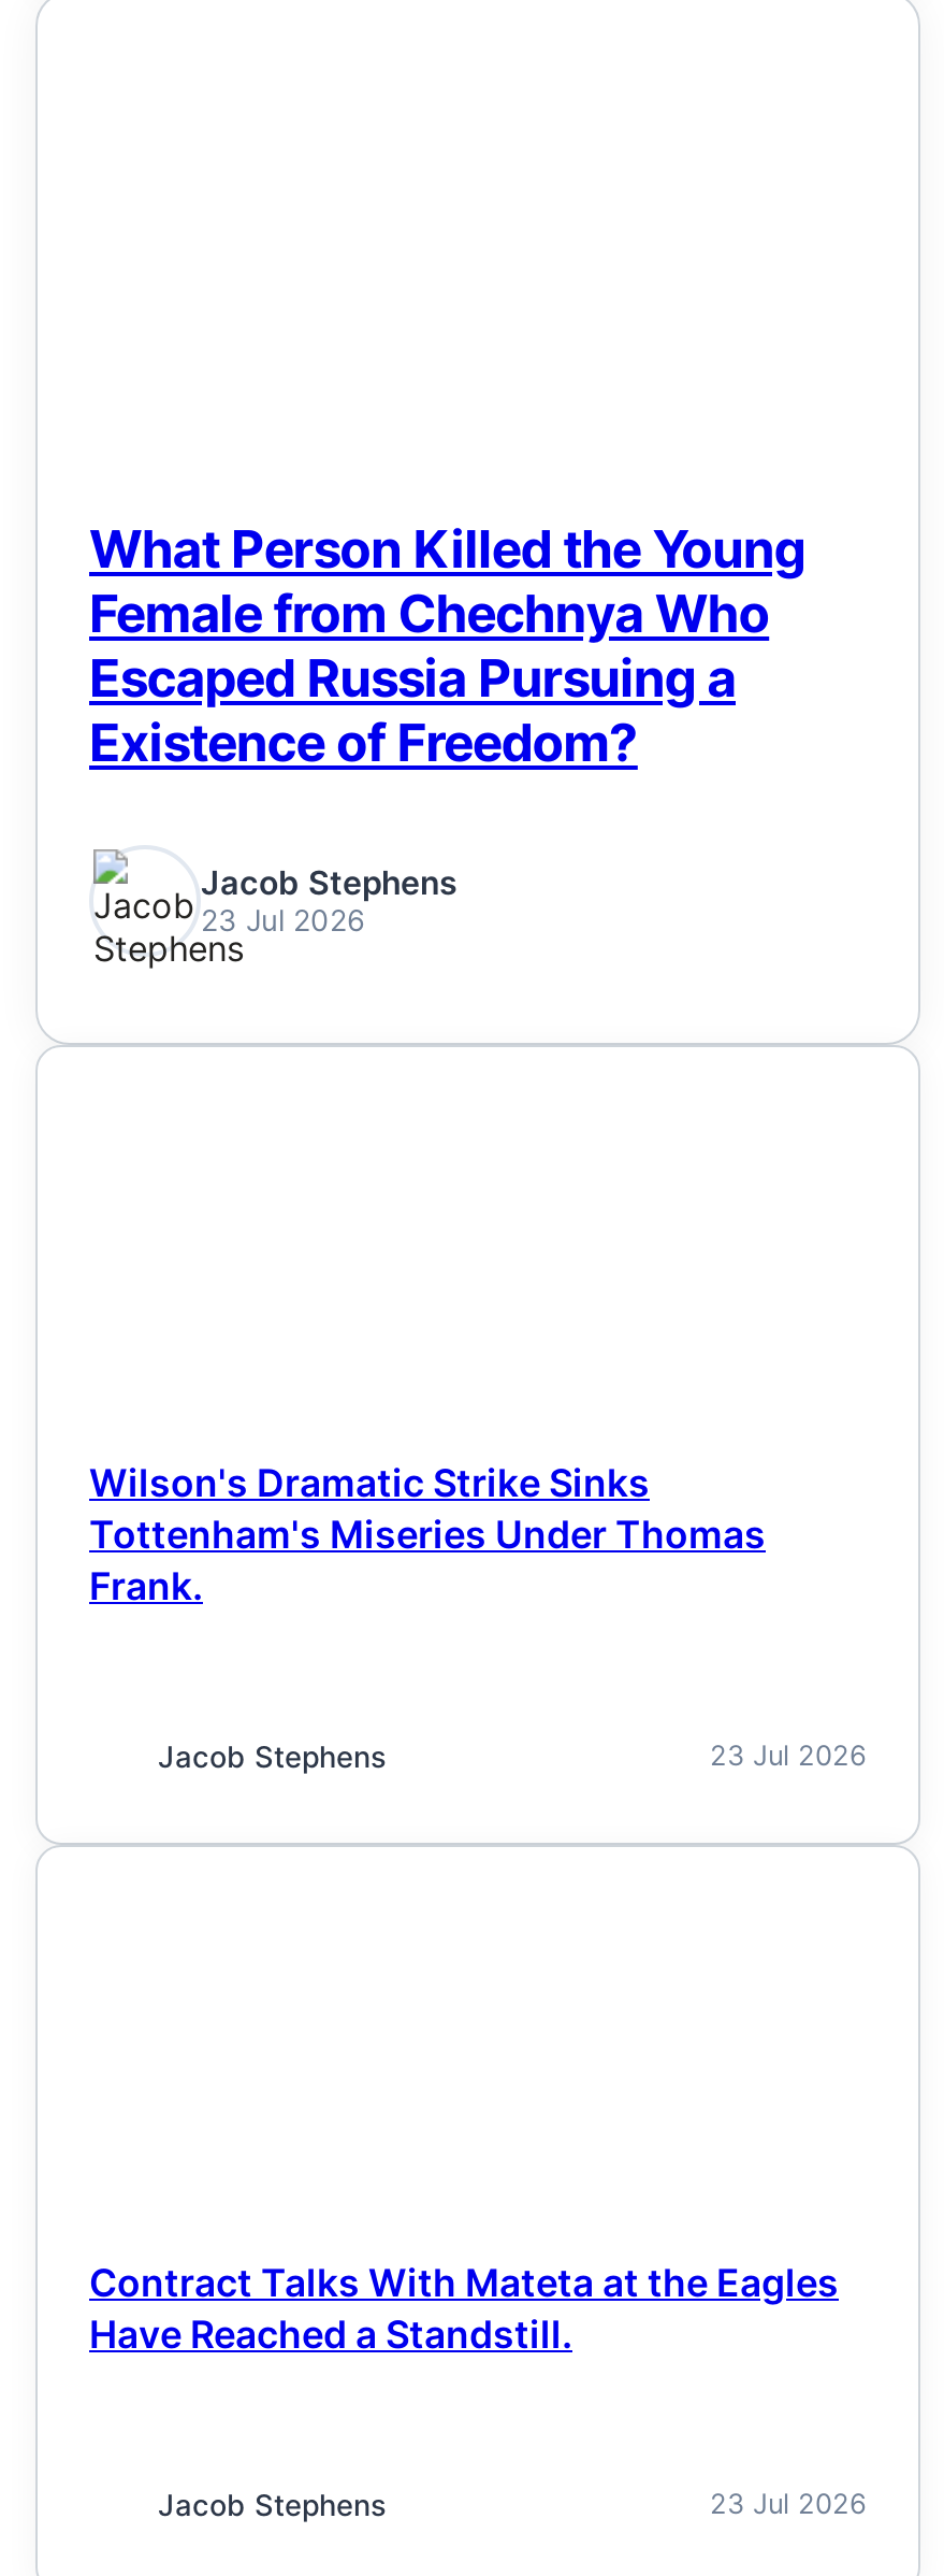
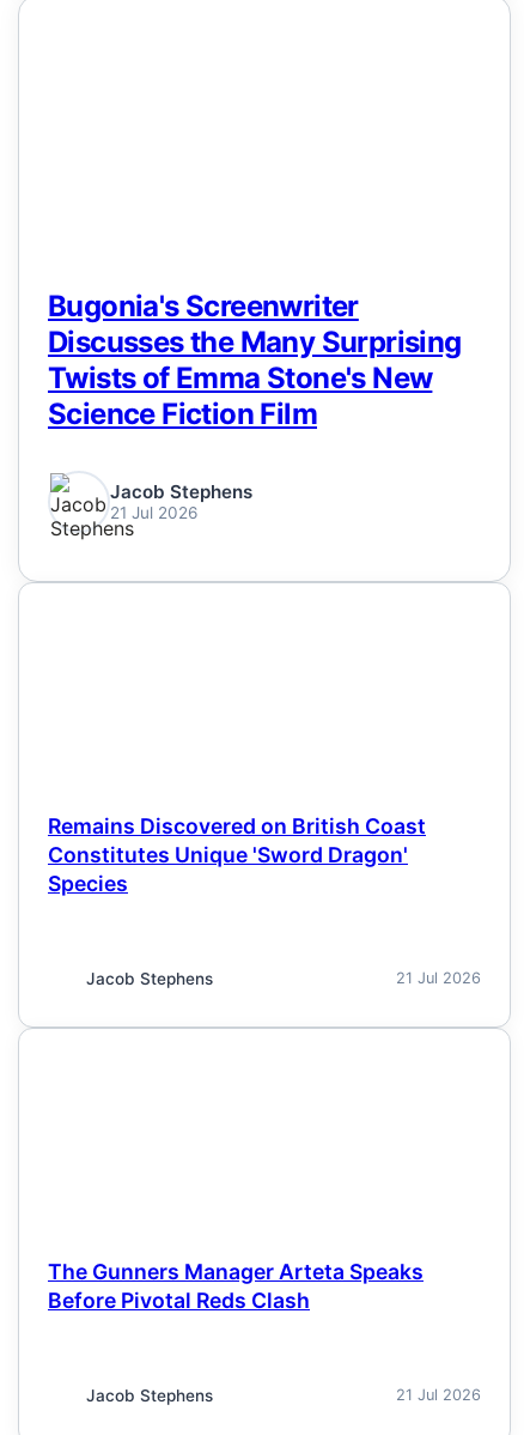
- What Person Killed the Young
- Female from Chechnya Who
- Escaped Russia Pursuing a
- Existence of Freedom?
+ Bugonia's Screenwriter
+ Discusses the Many Surprising
+ Twists of Emma Stone's New
+ Science Fiction Film

- 23 Jul 2026
+ 21 Jul 2026

- Wilson's Dramatic Strike Sinks
- Tottenham's Miseries Under Thomas
- Frank.
+ Remains Discovered on British Coast
+ Constitutes Unique 'Sword Dragon'
+ Species

- 23 Jul 2026
+ 21 Jul 2026

- Contract Talks With Mateta at the Eagles
- Have Reached a Standstill.
+ The Gunners Manager Arteta Speaks
+ Before Pivotal Reds Clash

- 23 Jul 2026
+ 21 Jul 2026
